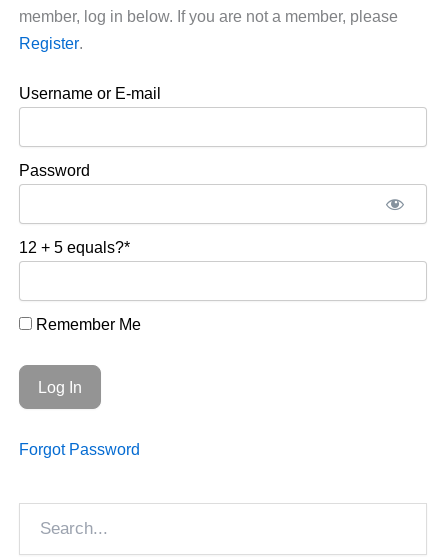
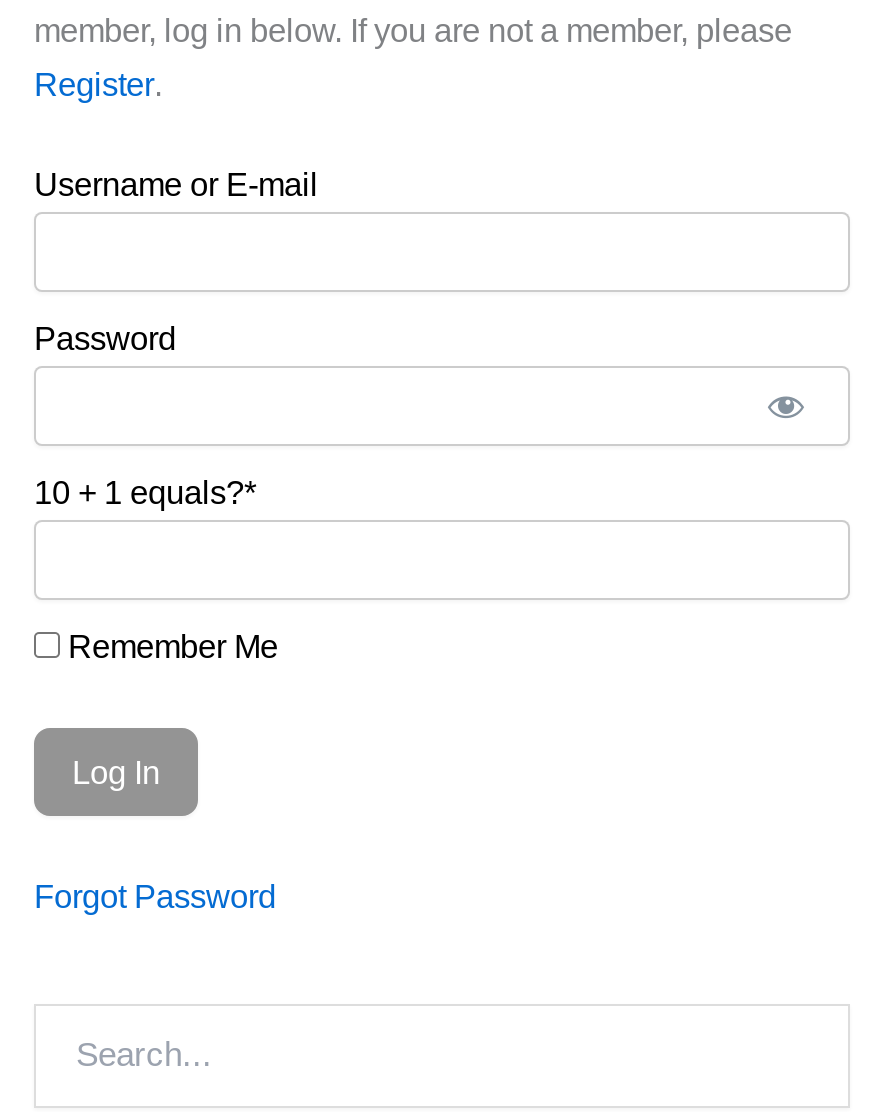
- 12 + 5 equals?*
+ 10 + 1 equals?*
